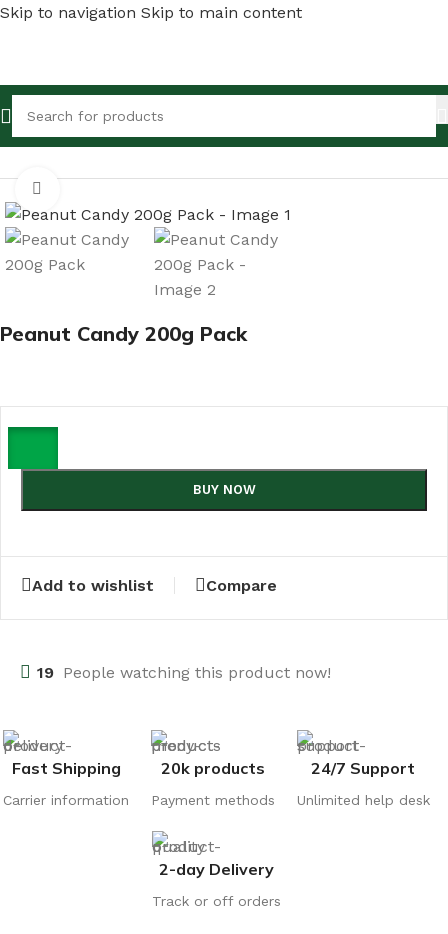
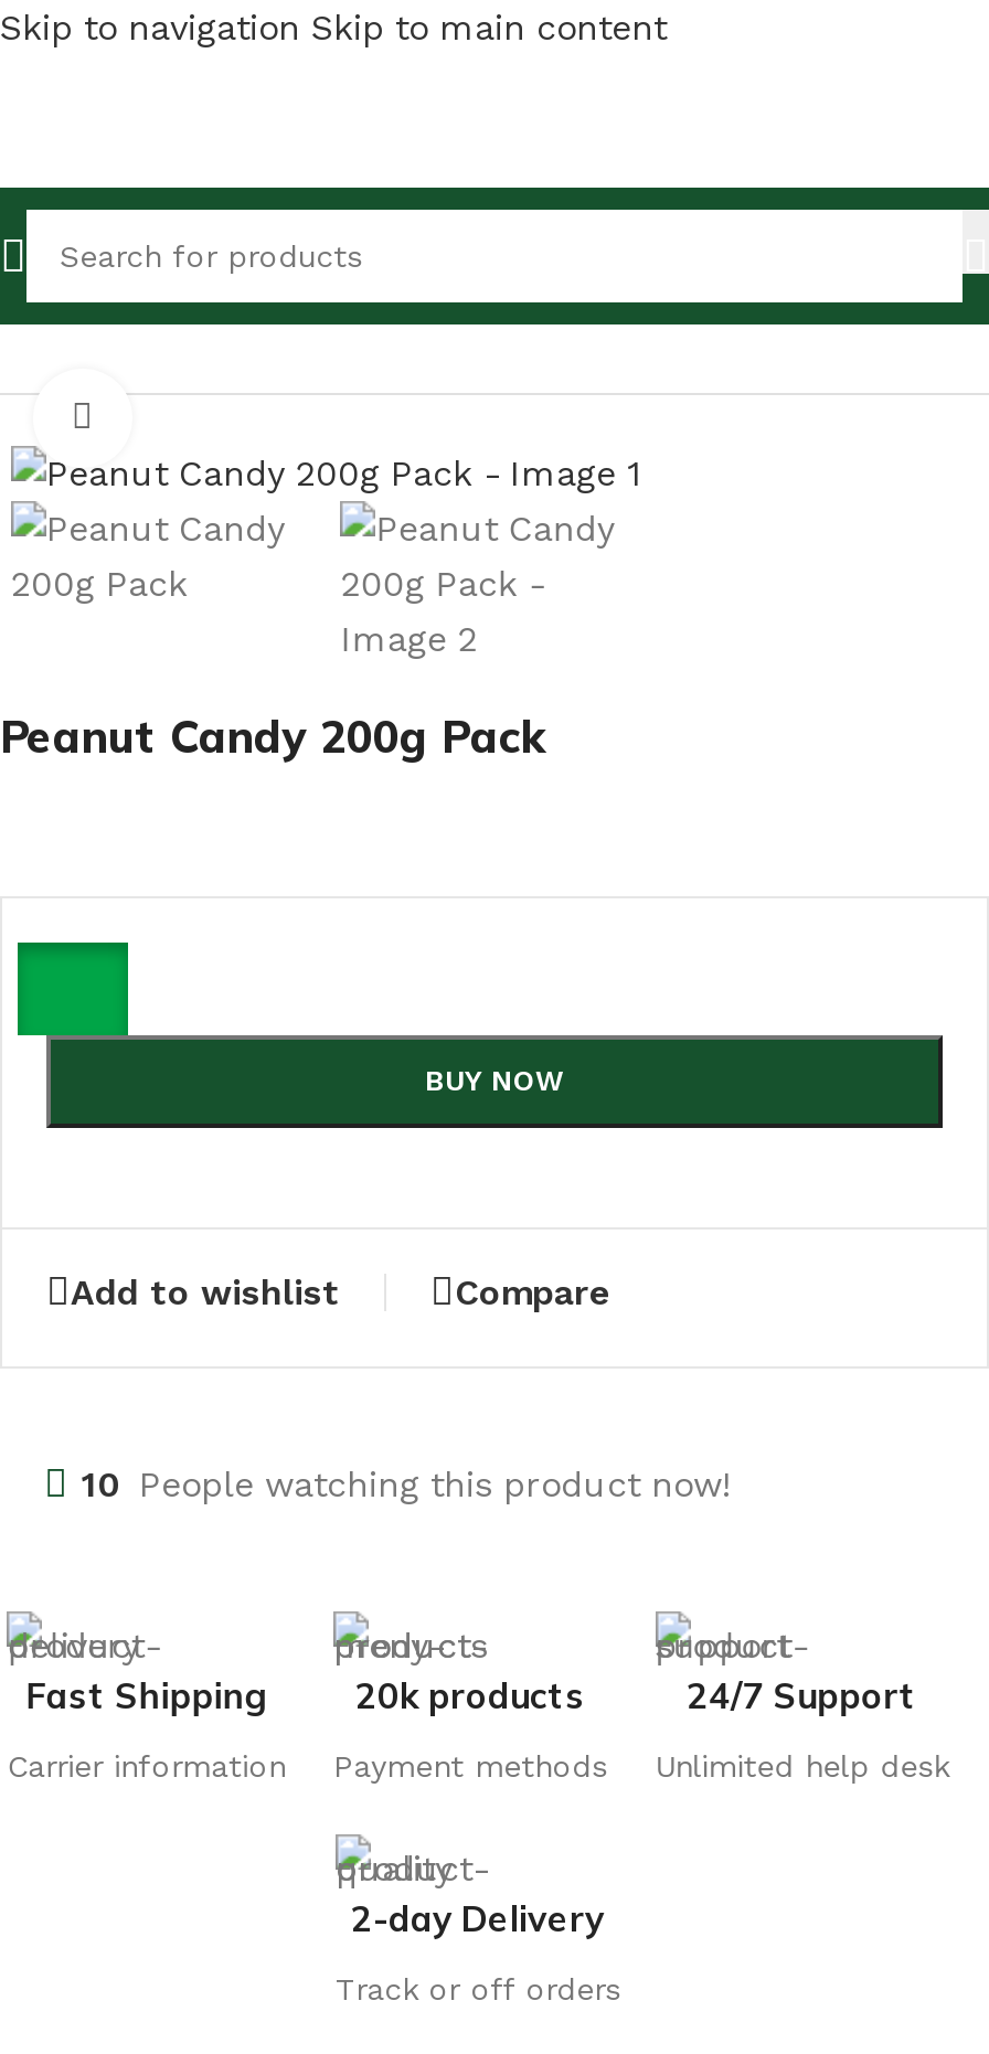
- 19 People watching this product now!
+ 10 People watching this product now!
